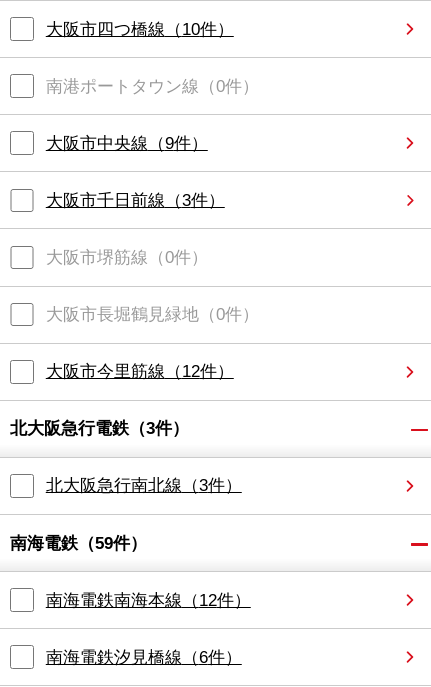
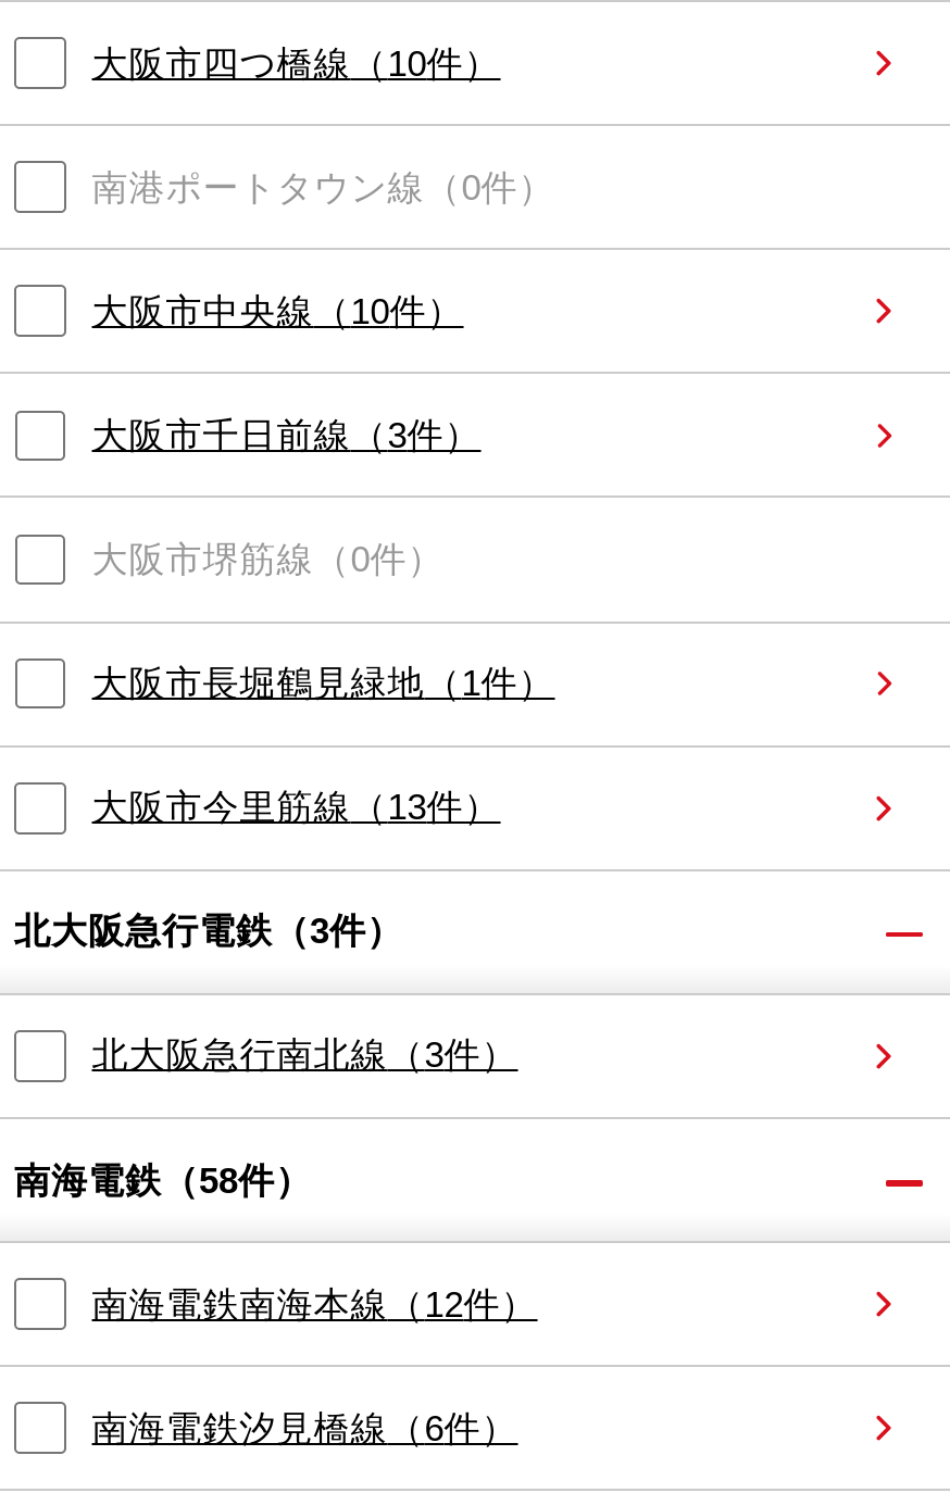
- 大阪市中央線（9件）
+ 大阪市中央線（10件）

- 大阪市長堀鶴見緑地（0件）
+ 大阪市長堀鶴見緑地（1件）

- 大阪市今里筋線（12件）
+ 大阪市今里筋線（13件）

- 南海電鉄（59件）
+ 南海電鉄（58件）
